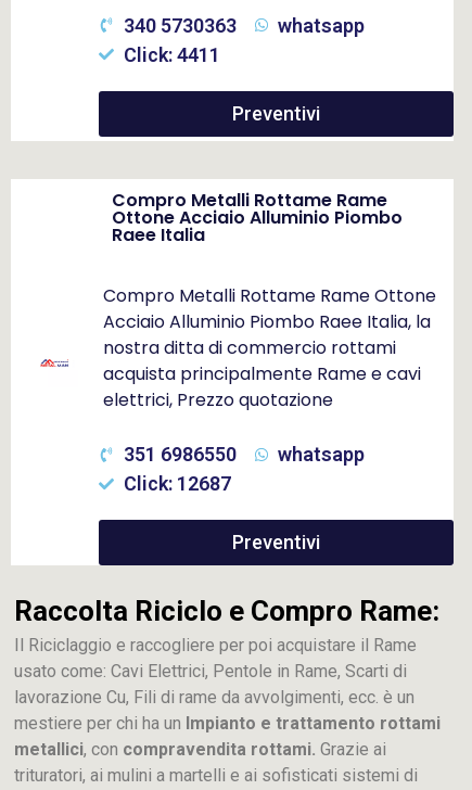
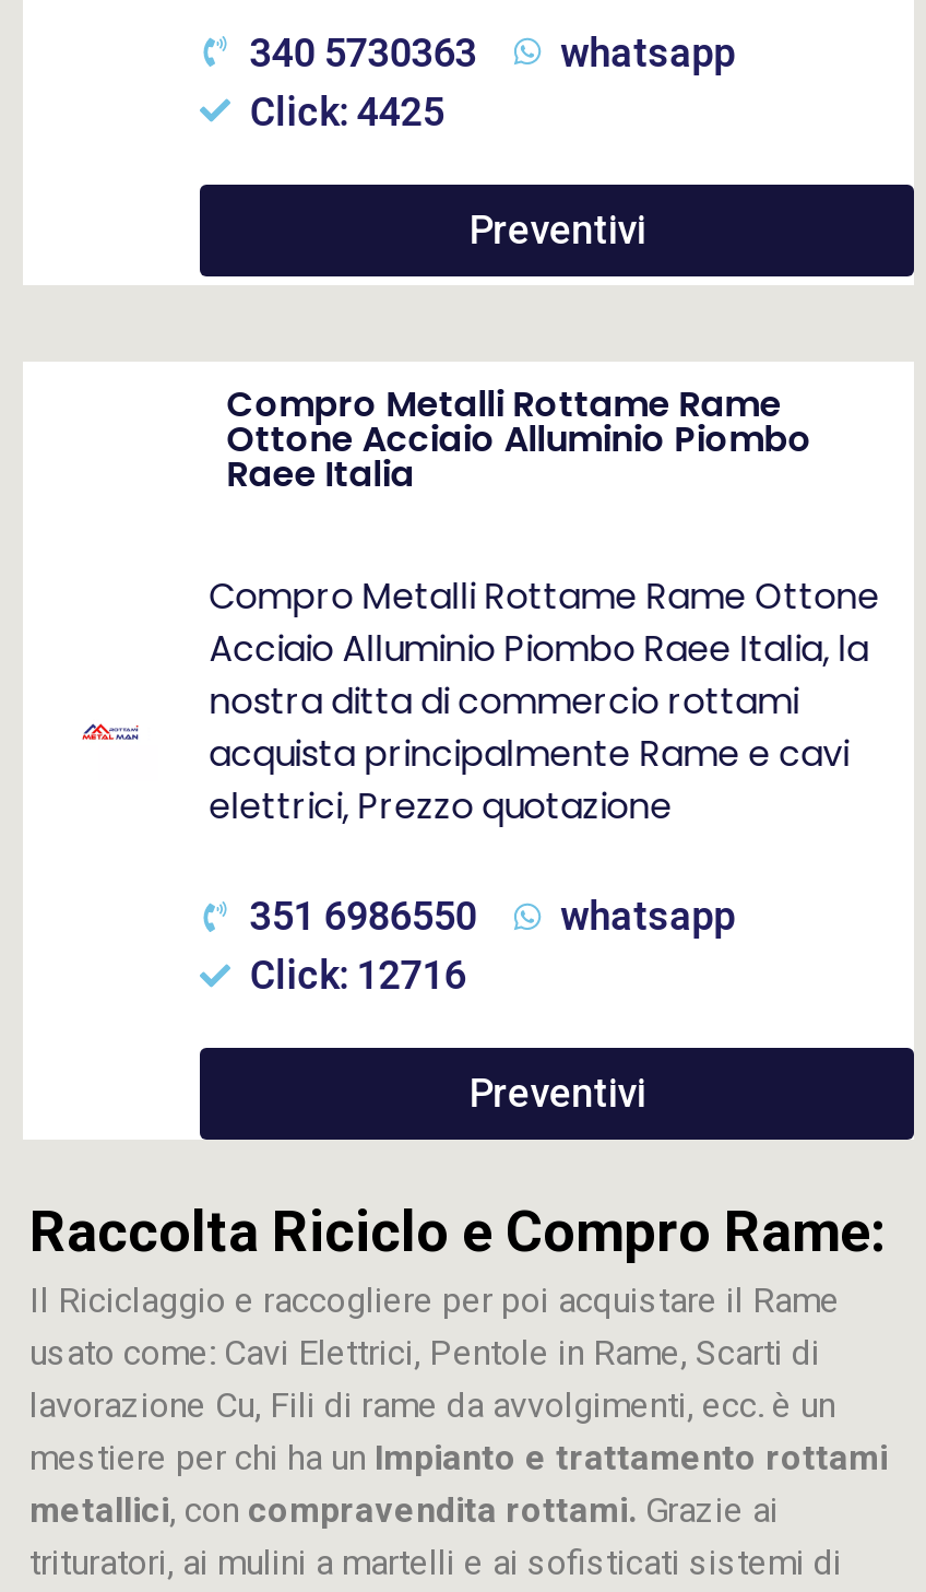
- Click: 4411
+ Click: 4425

- Click: 12687
+ Click: 12716
